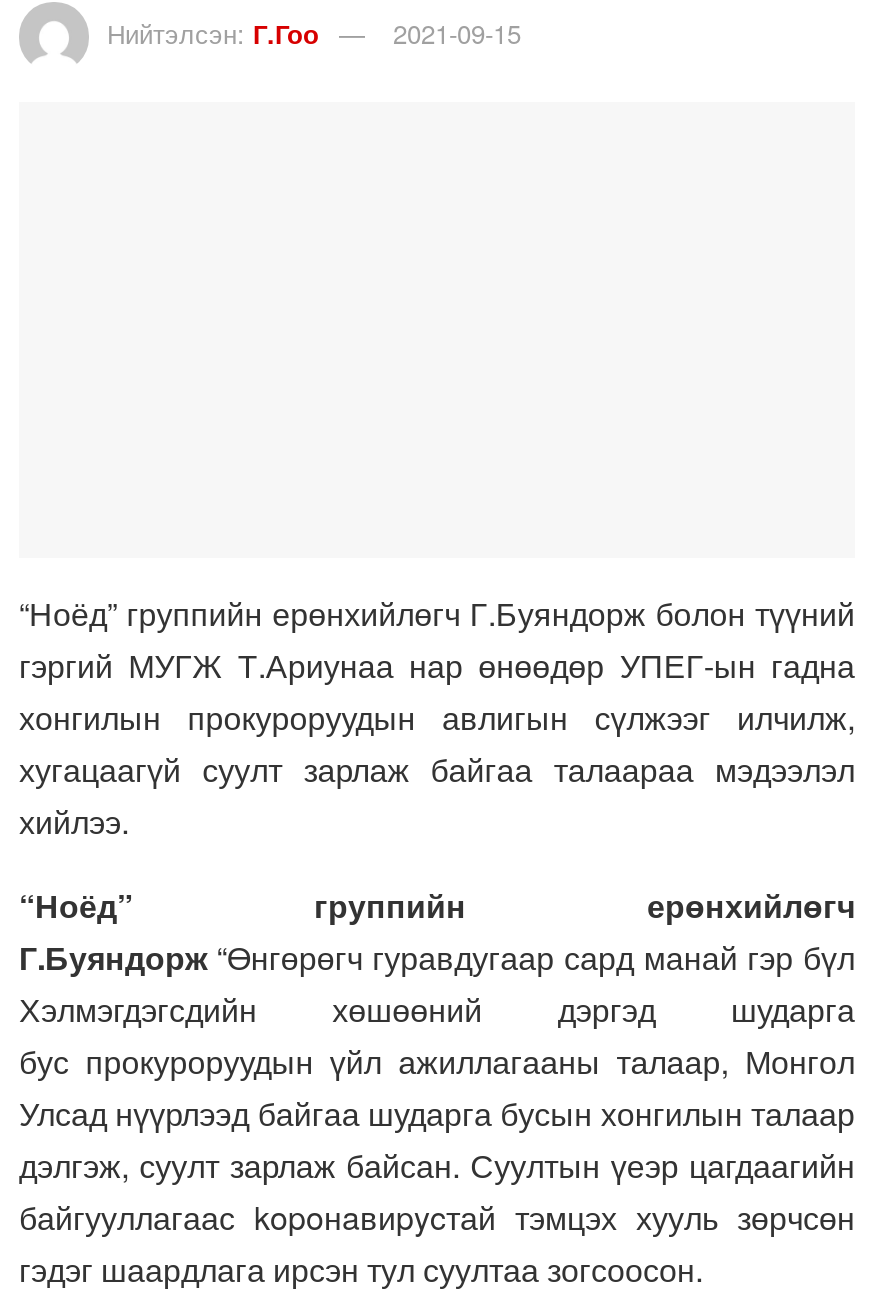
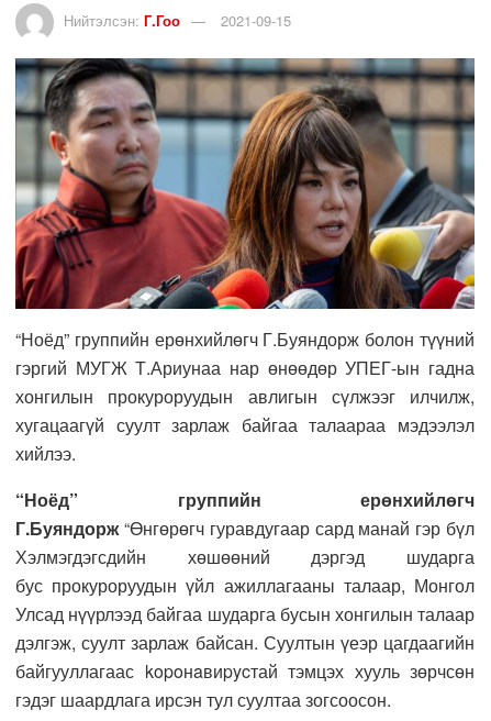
+ [image]
